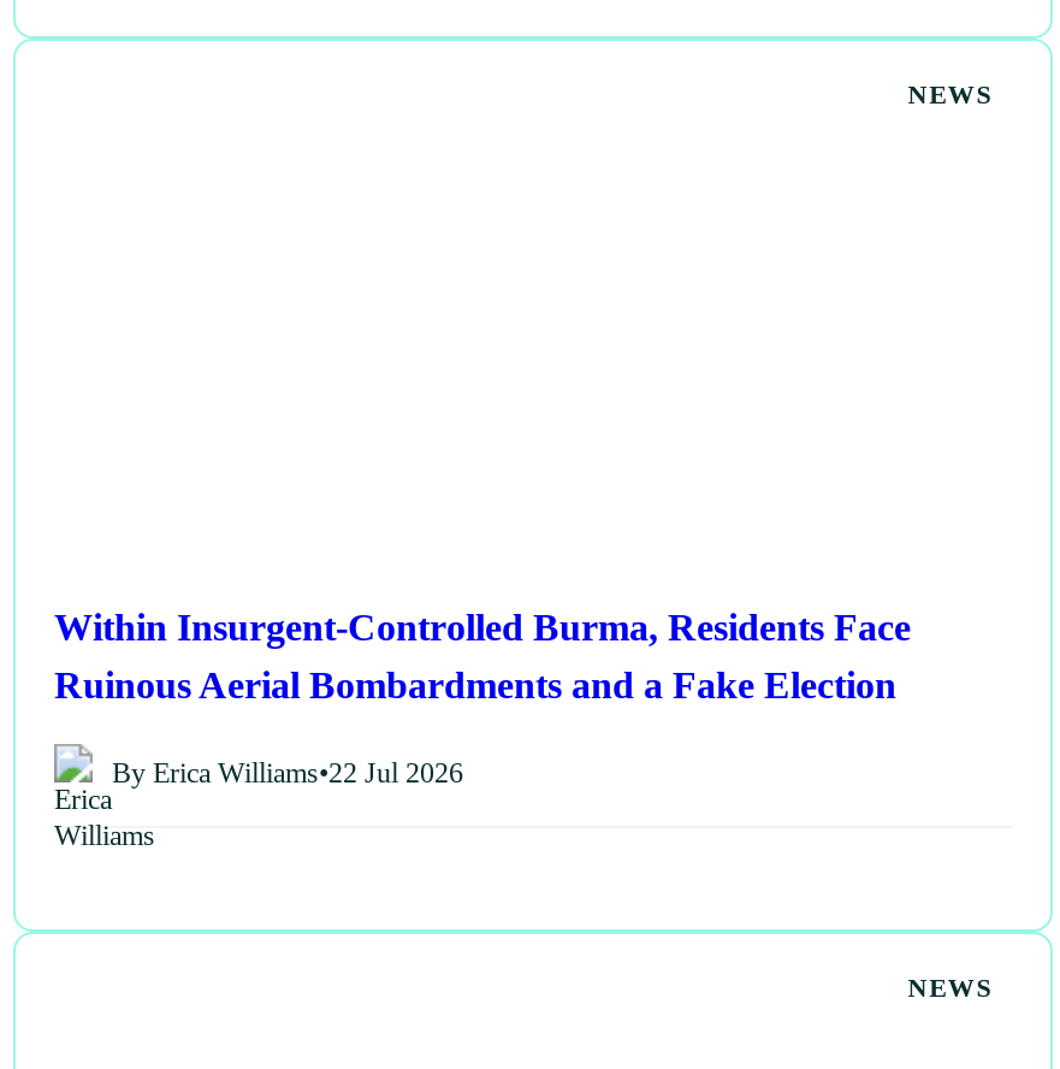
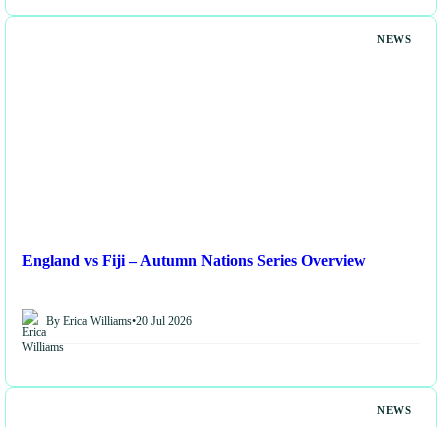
- Within Insurgent-Controlled Burma, Residents Face
- Ruinous Aerial Bombardments and a Fake Election
+ England vs Fiji – Autumn Nations Series Overview

- By Erica Williams•22 Jul 2026
+ By Erica Williams•20 Jul 2026
